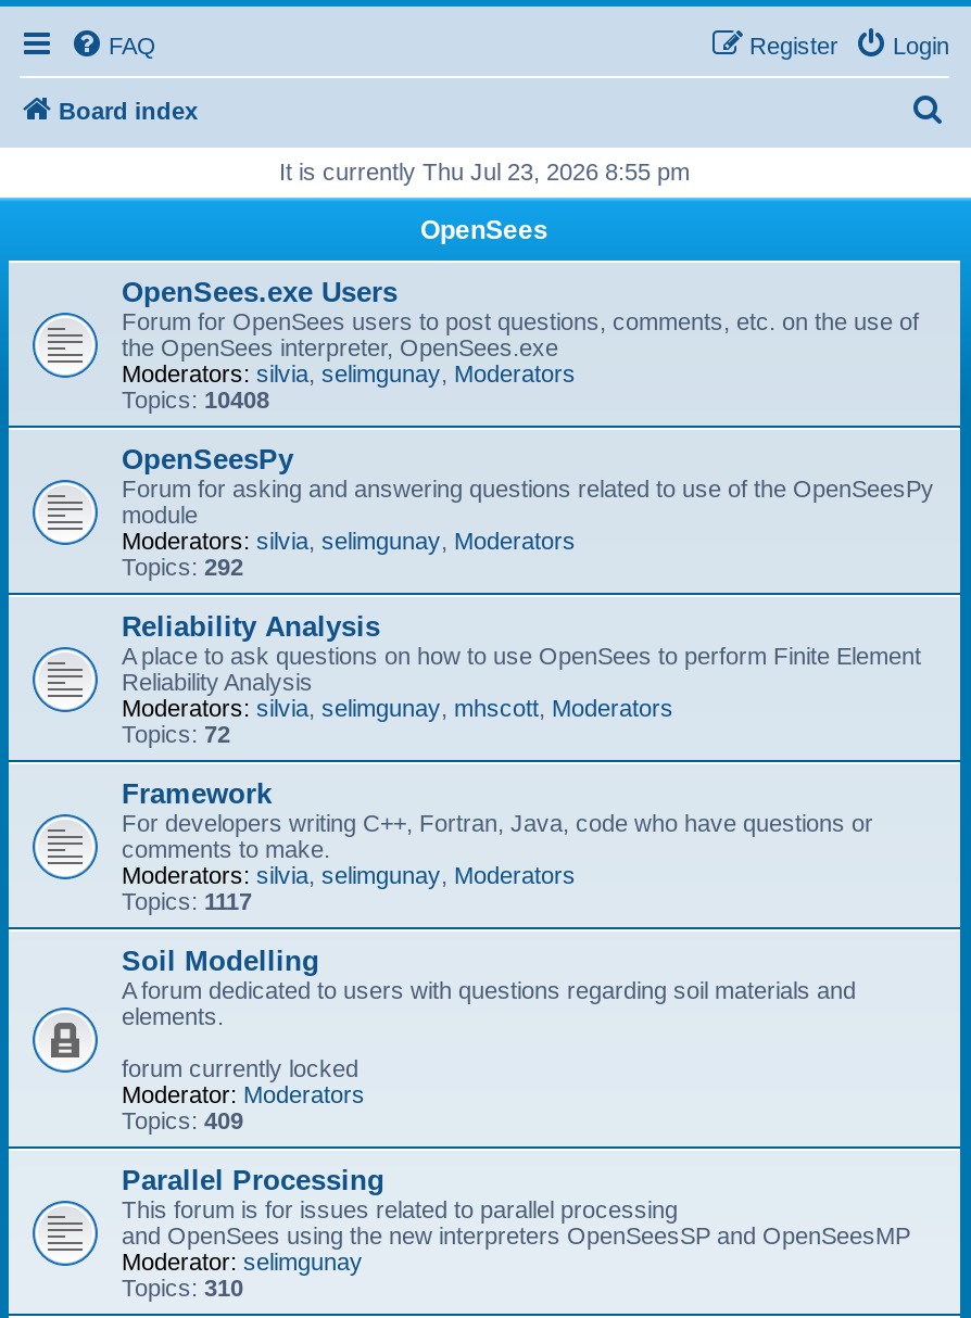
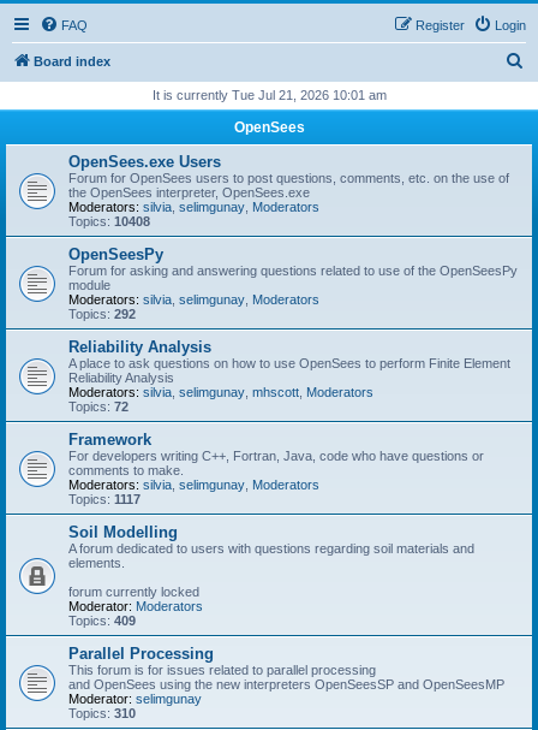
- It is currently Thu Jul 23, 2026 8:55 pm
+ It is currently Tue Jul 21, 2026 10:01 am
